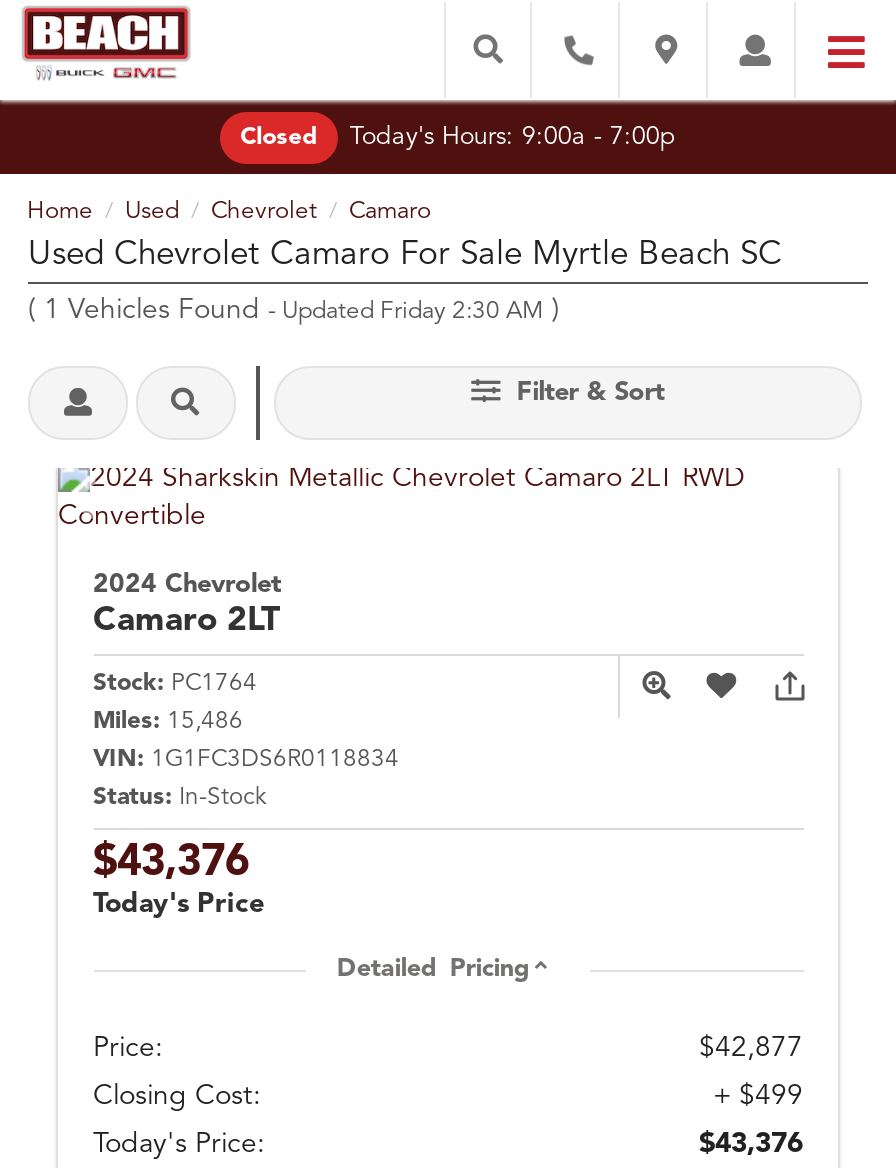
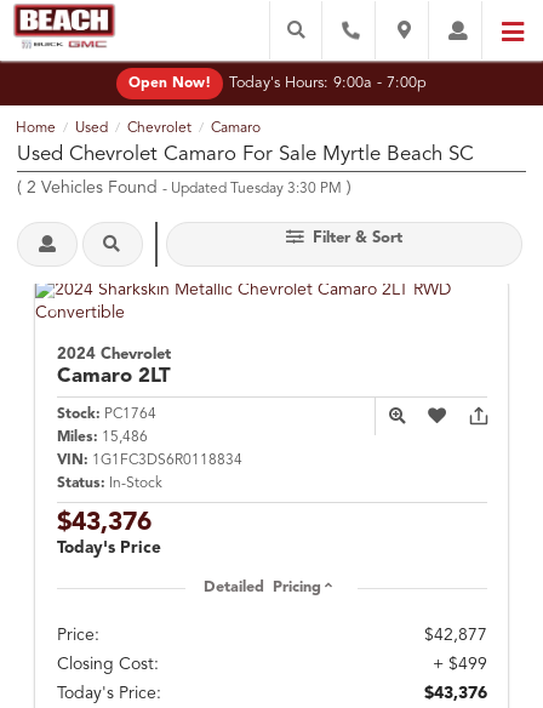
- Closed
+ Open Now!

- (1 Vehicles Found - Updated Friday 2:30 AM)
+ (2 Vehicles Found - Updated Tuesday 3:30 PM)
